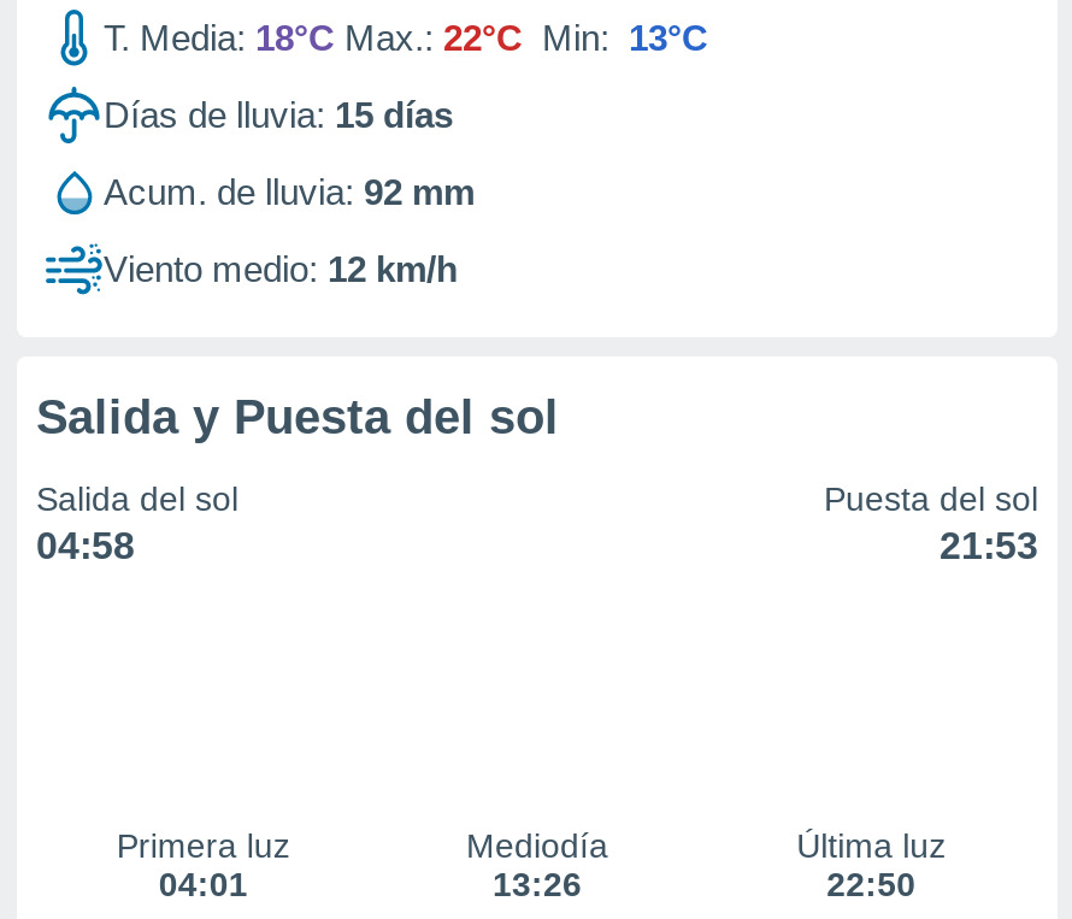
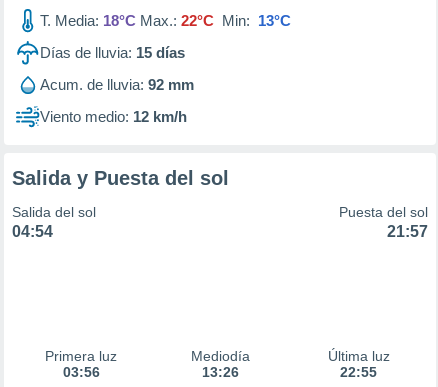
- 04:58
+ 04:54

- 21:53
+ 21:57

- 04:01
+ 03:56

- 22:50
+ 22:55
